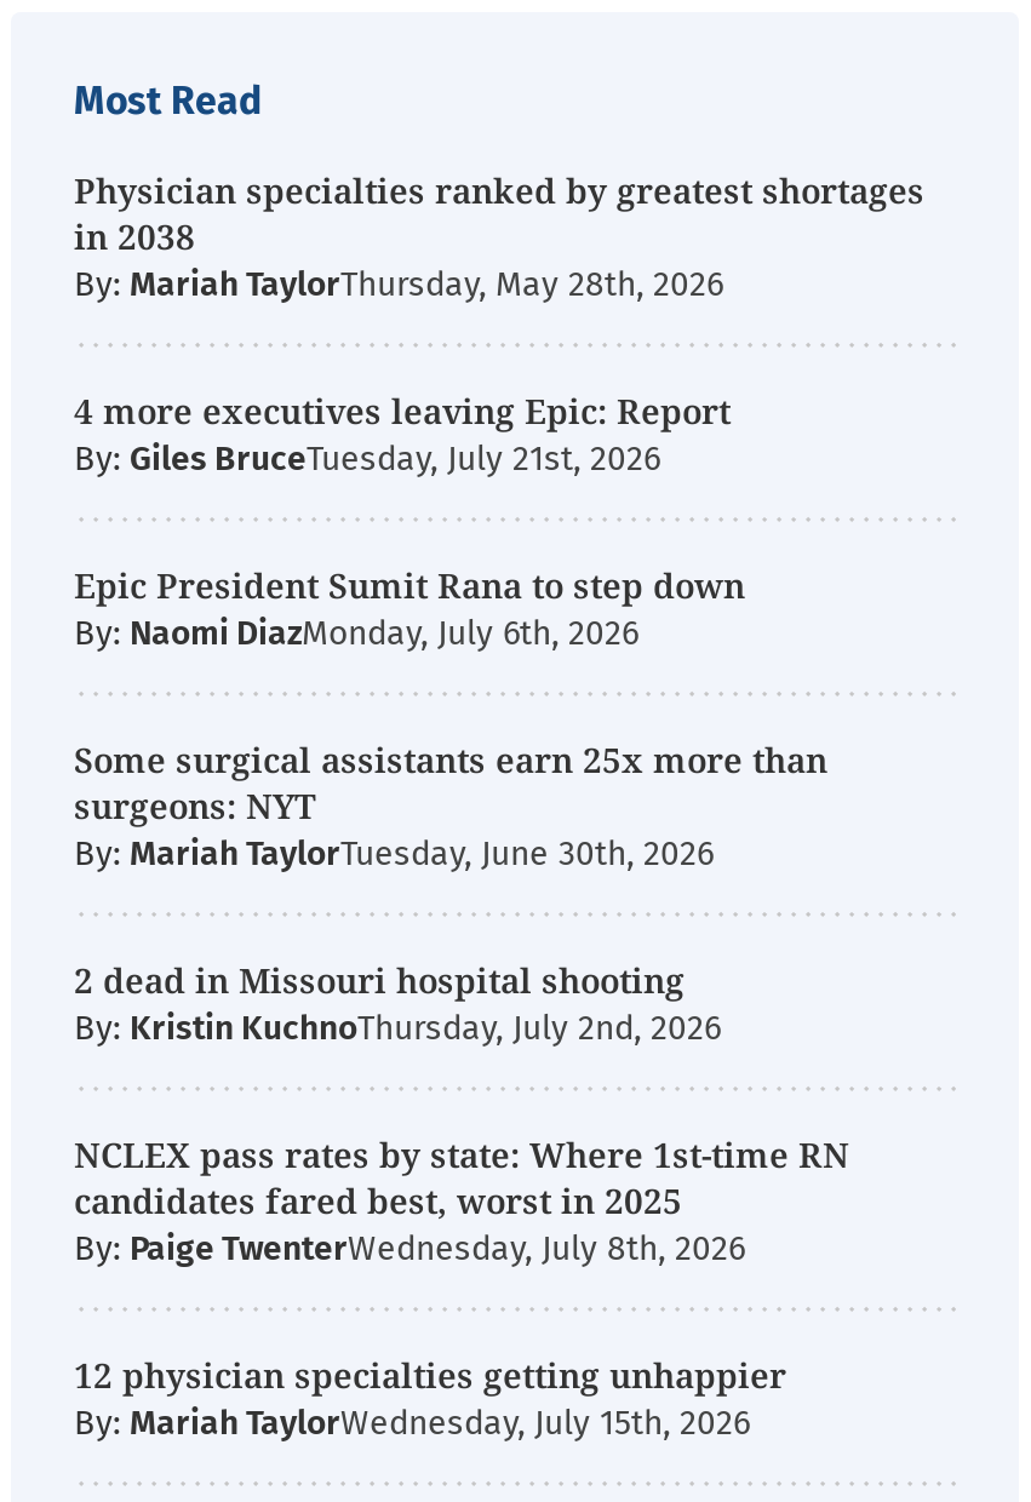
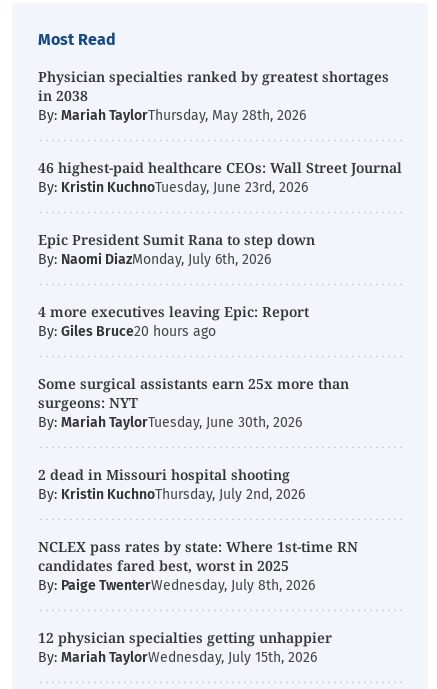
moved down: 4 more executives leaving Epic: Report

- By: Giles BruceTuesday, July 21st, 2026
+ 46 highest-paid healthcare CEOs: Wall Street Journal
+ By: Kristin KuchnoTuesday, June 23rd, 2026

+ By: Giles Bruce20 hours ago
